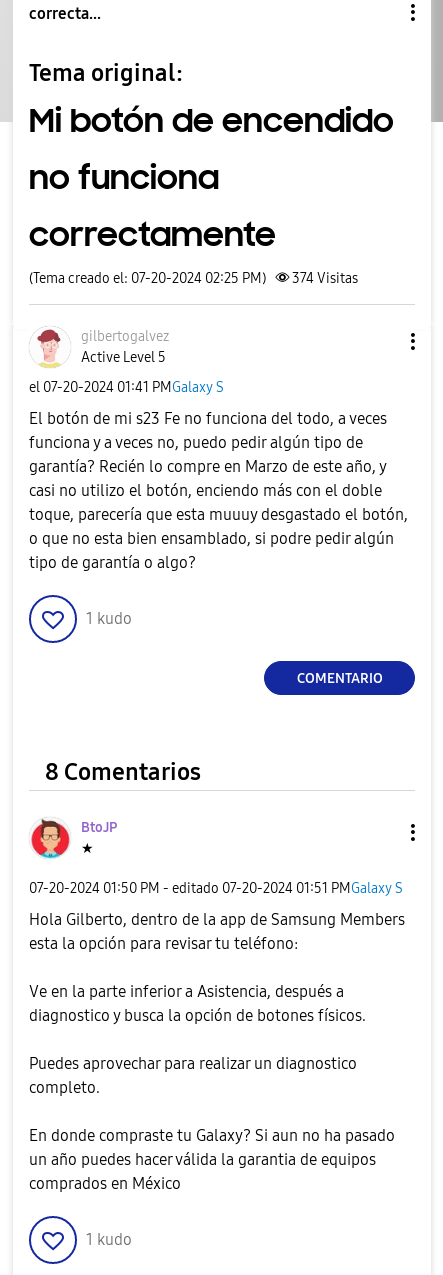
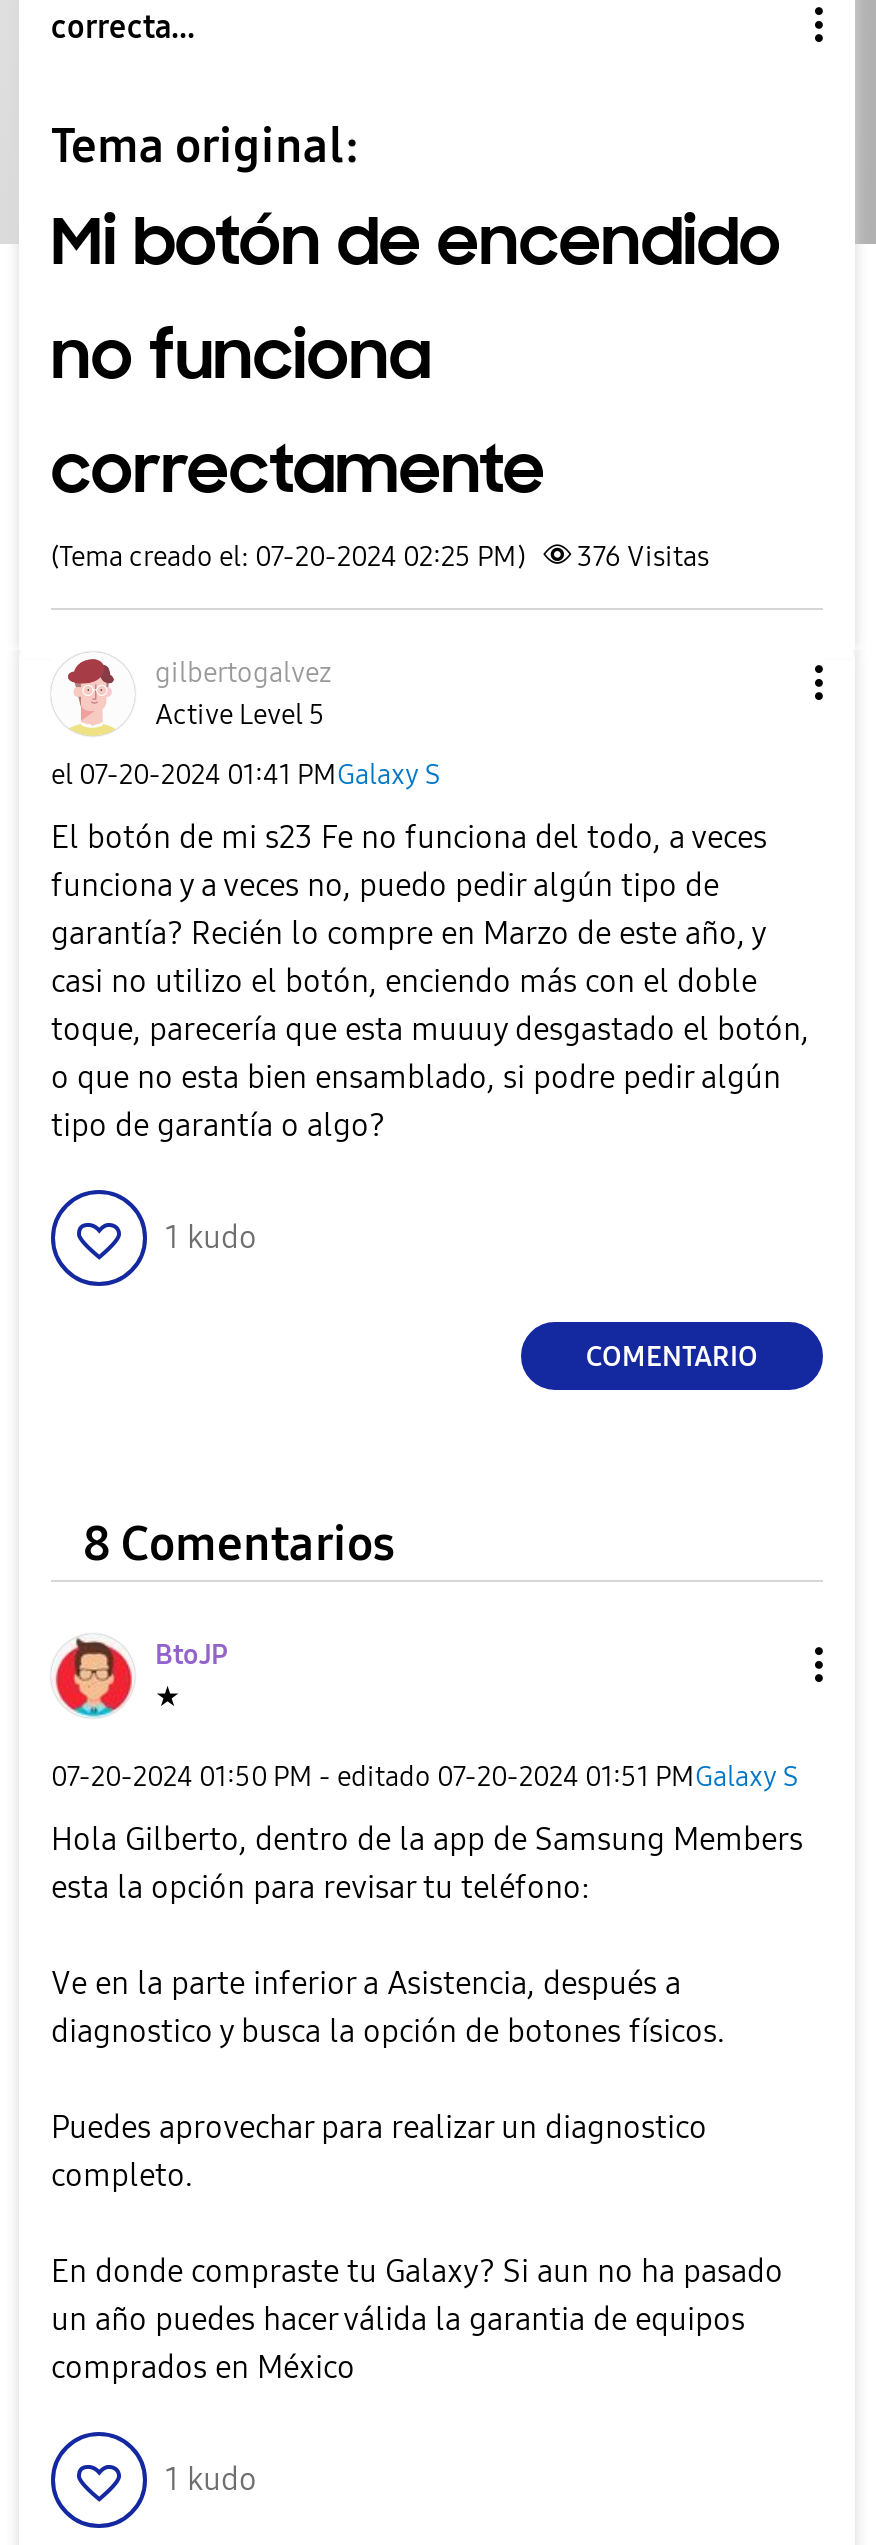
- (Tema creado el: 07-20-2024 02:25 PM) 374 Visitas
+ (Tema creado el: 07-20-2024 02:25 PM) 376 Visitas
